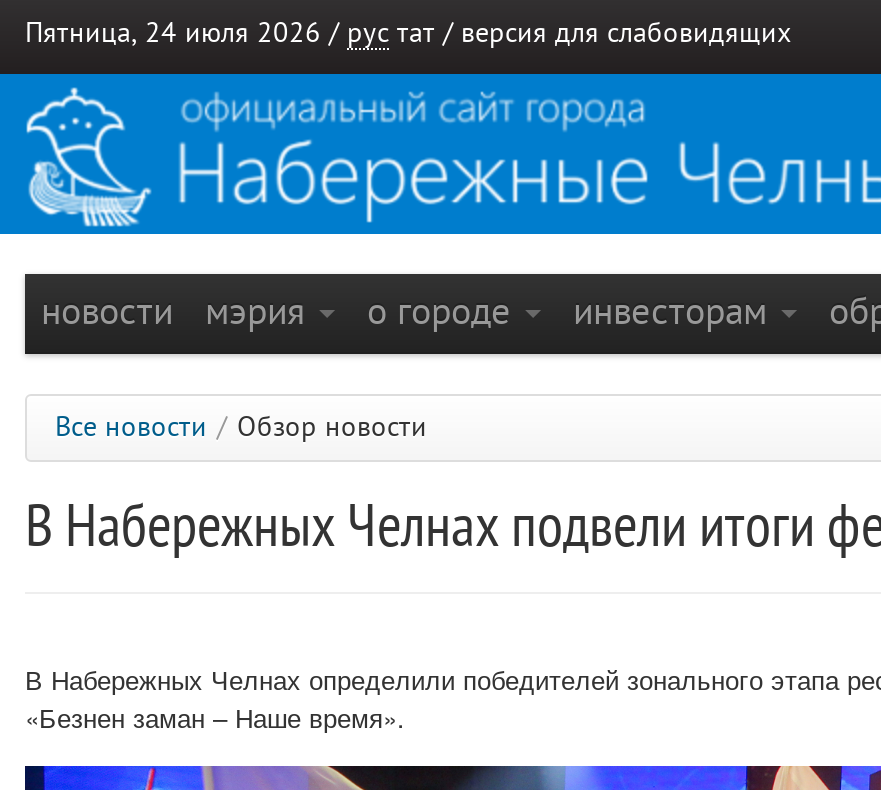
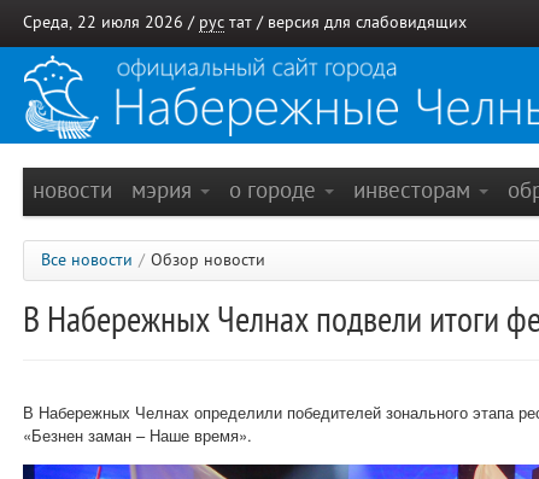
- Пятница, 24 июля 2026 / рус тат / версия для слабовидящих
+ Среда, 22 июля 2026 / рус тат / версия для слабовидящих
